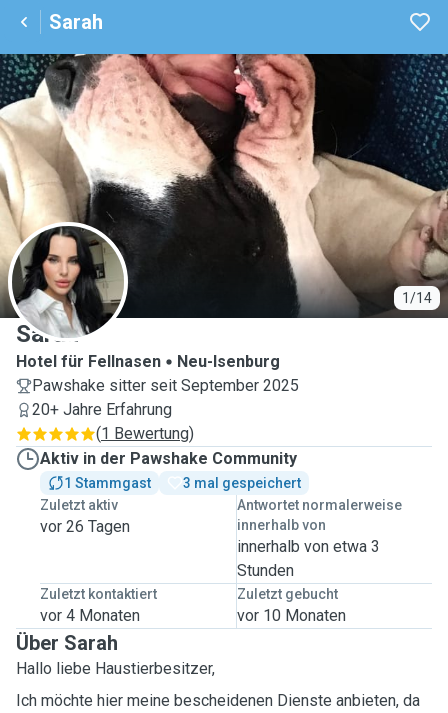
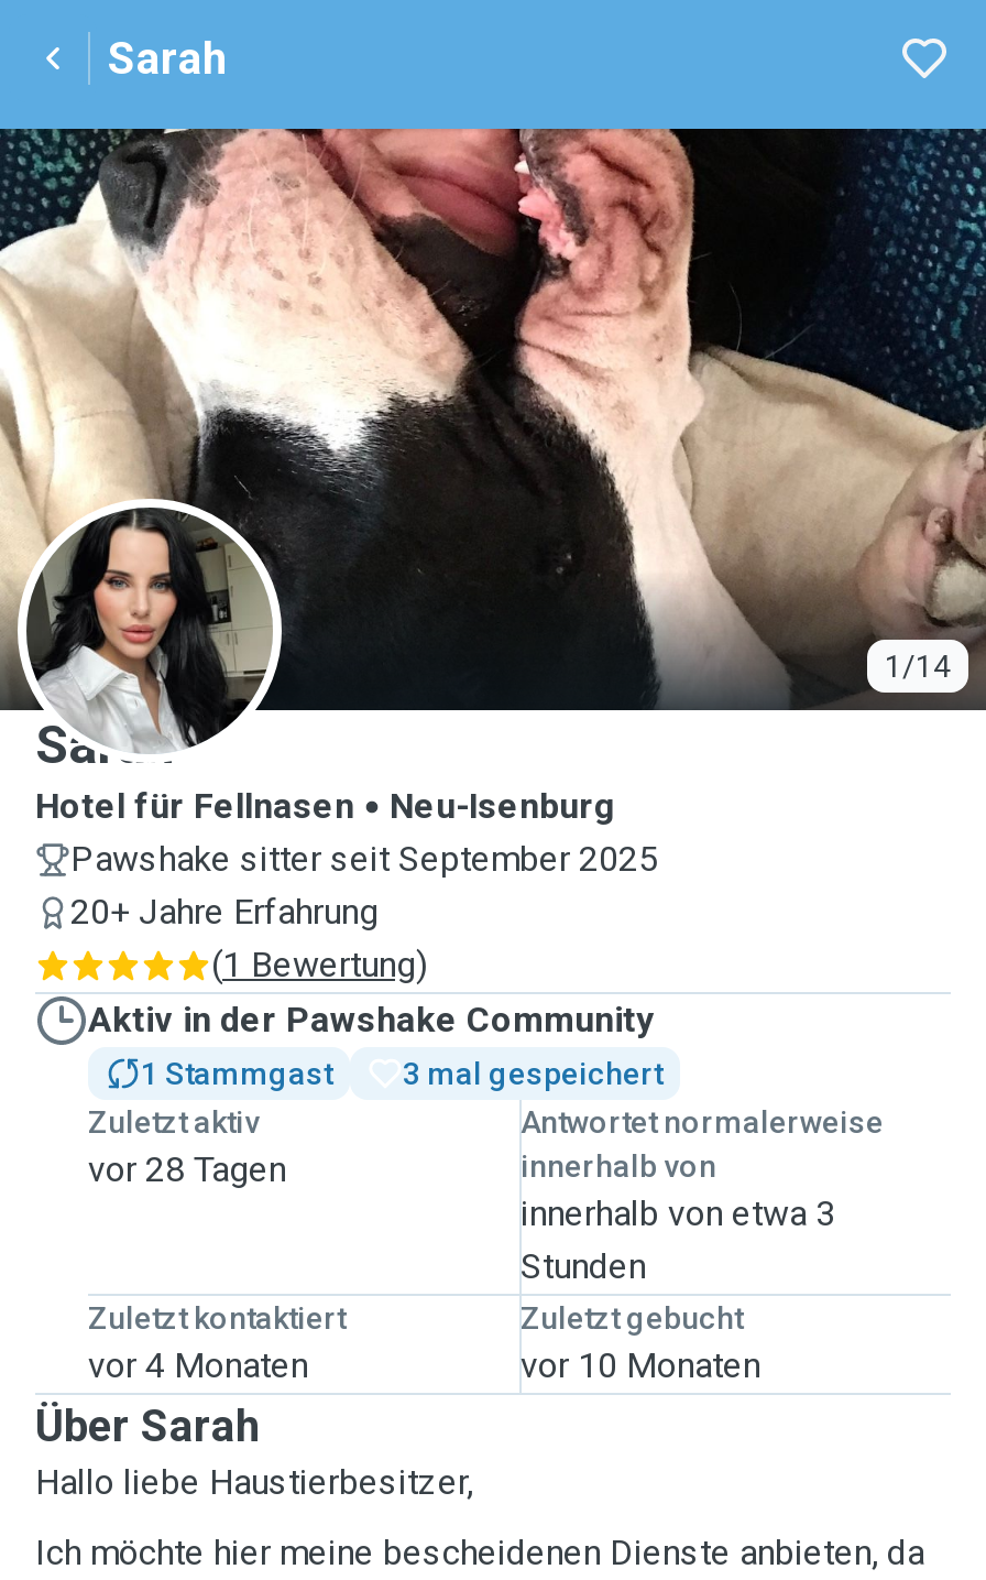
- vor 26 Tagen
+ vor 28 Tagen
